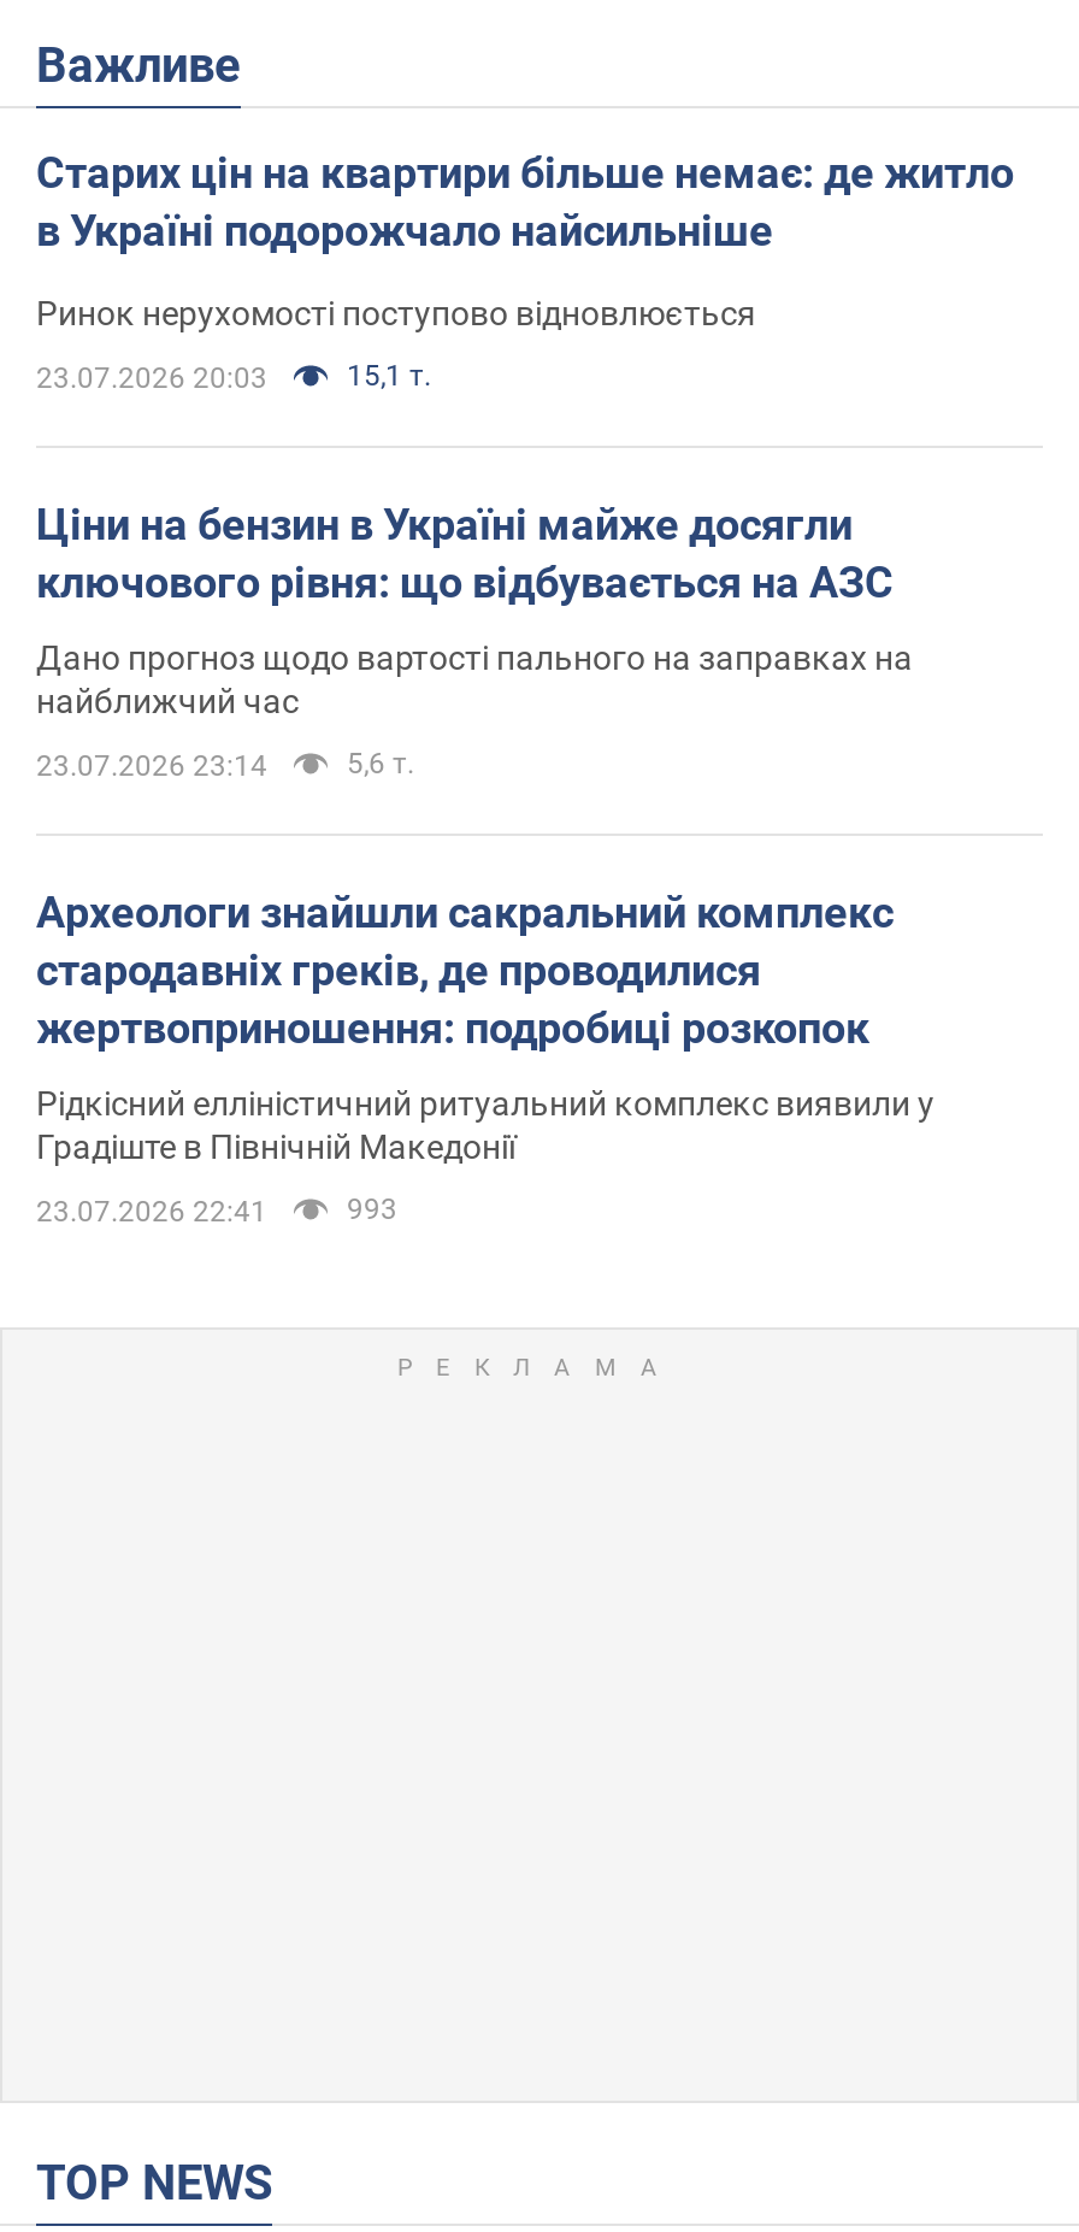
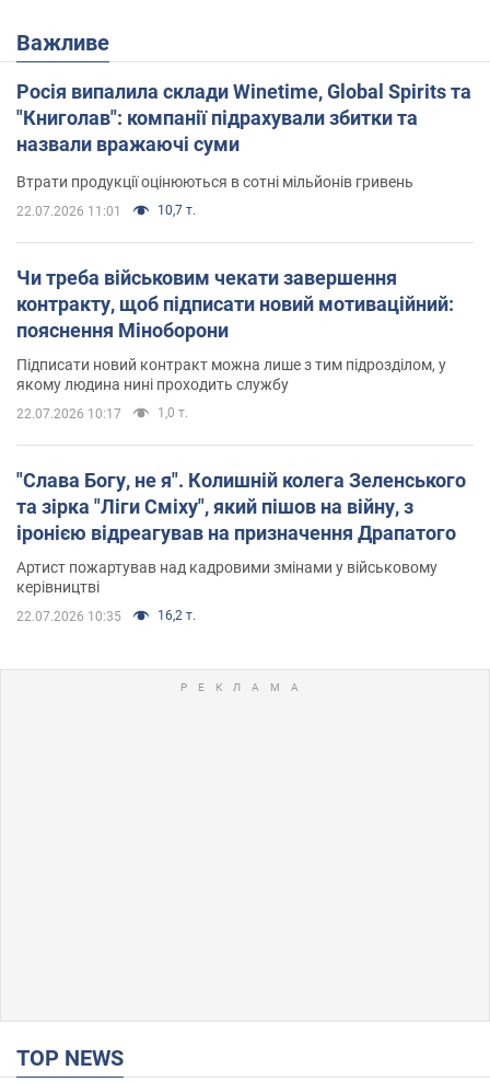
- Старих цін на квартири більше немає: де житло
- в Україні подорожчало найсильніше
+ Росія випалила склади Winetime, Global Spirits та
+ "Книголав": компанії підрахували збитки та
+ назвали вражаючі суми

- Ринок нерухомості поступово відновлюється
+ Втрати продукції оцінюються в сотні мільйонів гривень

- 23.07.2026 20:03
- 15,1 т.
+ 22.07.2026 11:01
+ 10,7 т.

- Ціни на бензин в Україні майже досягли
- ключового рівня: що відбувається на АЗС
+ Чи треба військовим чекати завершення
+ контракту, щоб підписати новий мотиваційний:
+ пояснення Міноборони

- Дано прогноз щодо вартості пального на заправках на
- найближчий час
+ Підписати новий контракт можна лише з тим підрозділом, у
+ якому людина нині проходить службу

- 23.07.2026 23:14
- 5,6 т.
+ 22.07.2026 10:17
+ 1,0 т.

- Археологи знайшли сакральний комплекс
- стародавніх греків, де проводилися
- жертвоприношення: подробиці розкопок
+ "Слава Богу, не я". Колишній колега Зеленського
+ та зірка "Ліги Сміху", який пішов на війну, з
+ іронією відреагував на призначення Драпатого

- Рідкісний елліністичний ритуальний комплекс виявили у
- Градіште в Північній Македонії
+ Артист пожартував над кадровими змінами у військовому
+ керівництві

- 23.07.2026 22:41
- 993
+ 22.07.2026 10:35
+ 16,2 т.
